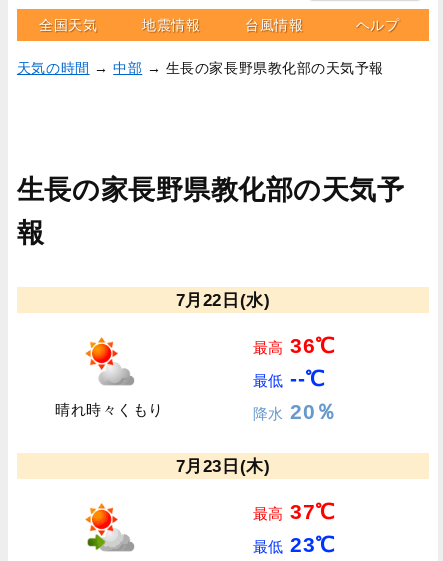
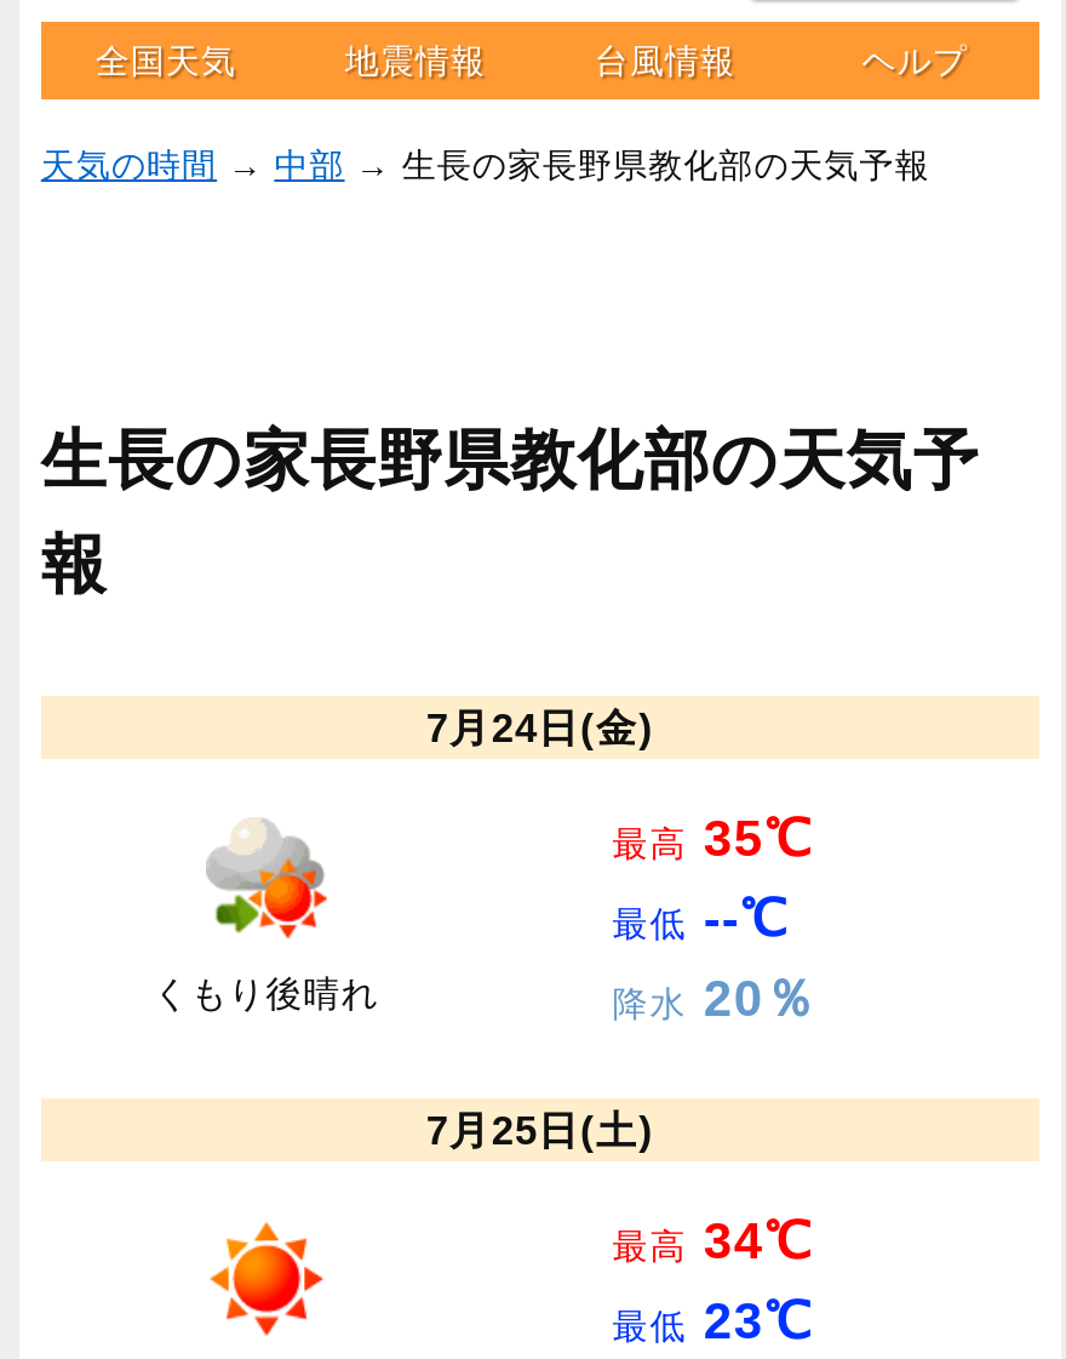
- 7月22日(水)
+ 7月24日(金)

- [image]
- 晴れ時々くもり
+ [image]
+ くもり後晴れ

- 最高36℃
+ 最高35℃

- 7月23日(木)
+ 7月25日(土)

- [image]
+ [image]

- 最高37℃
+ 最高34℃
